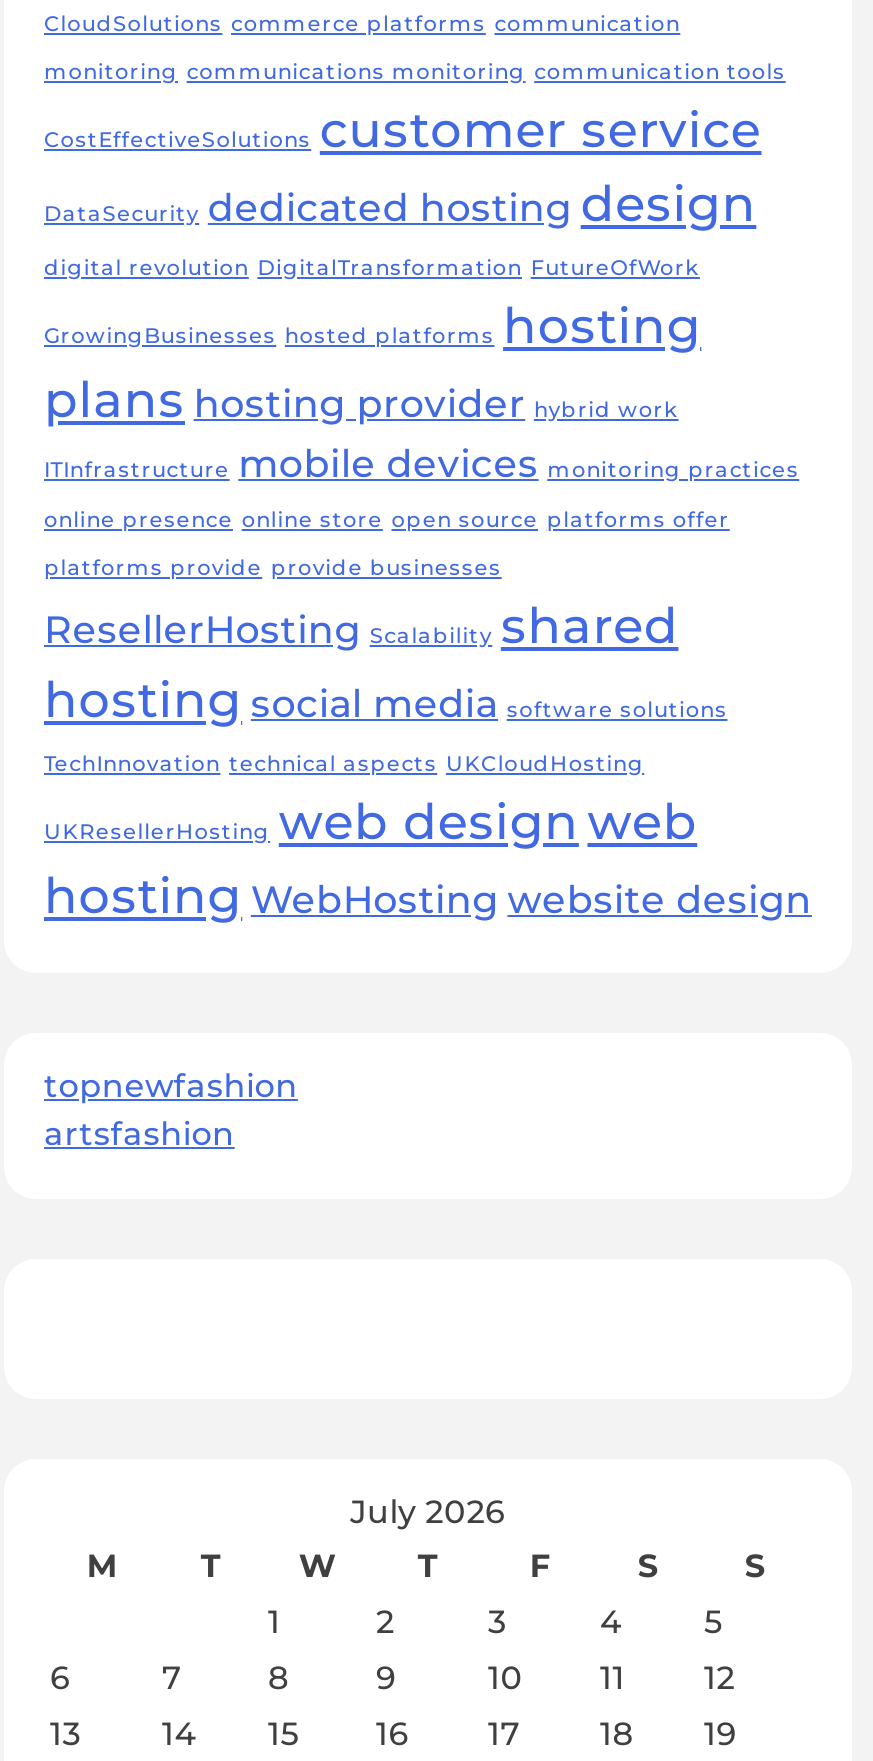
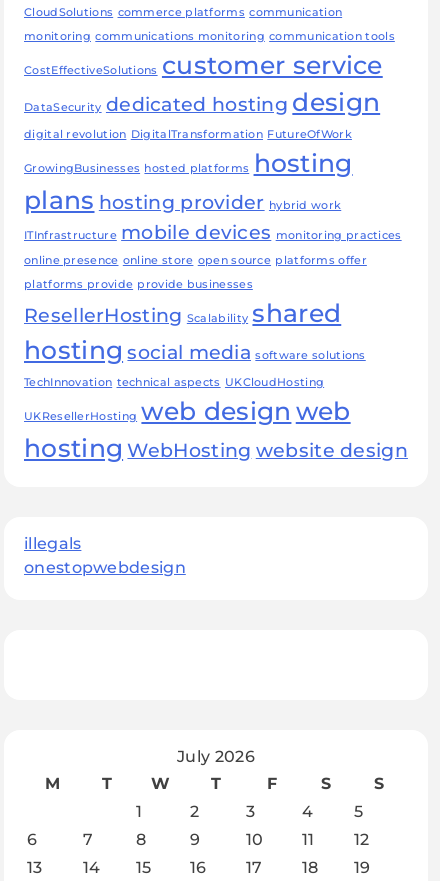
- topnewfashion
- artsfashion
+ illegals
+ onestopwebdesign
